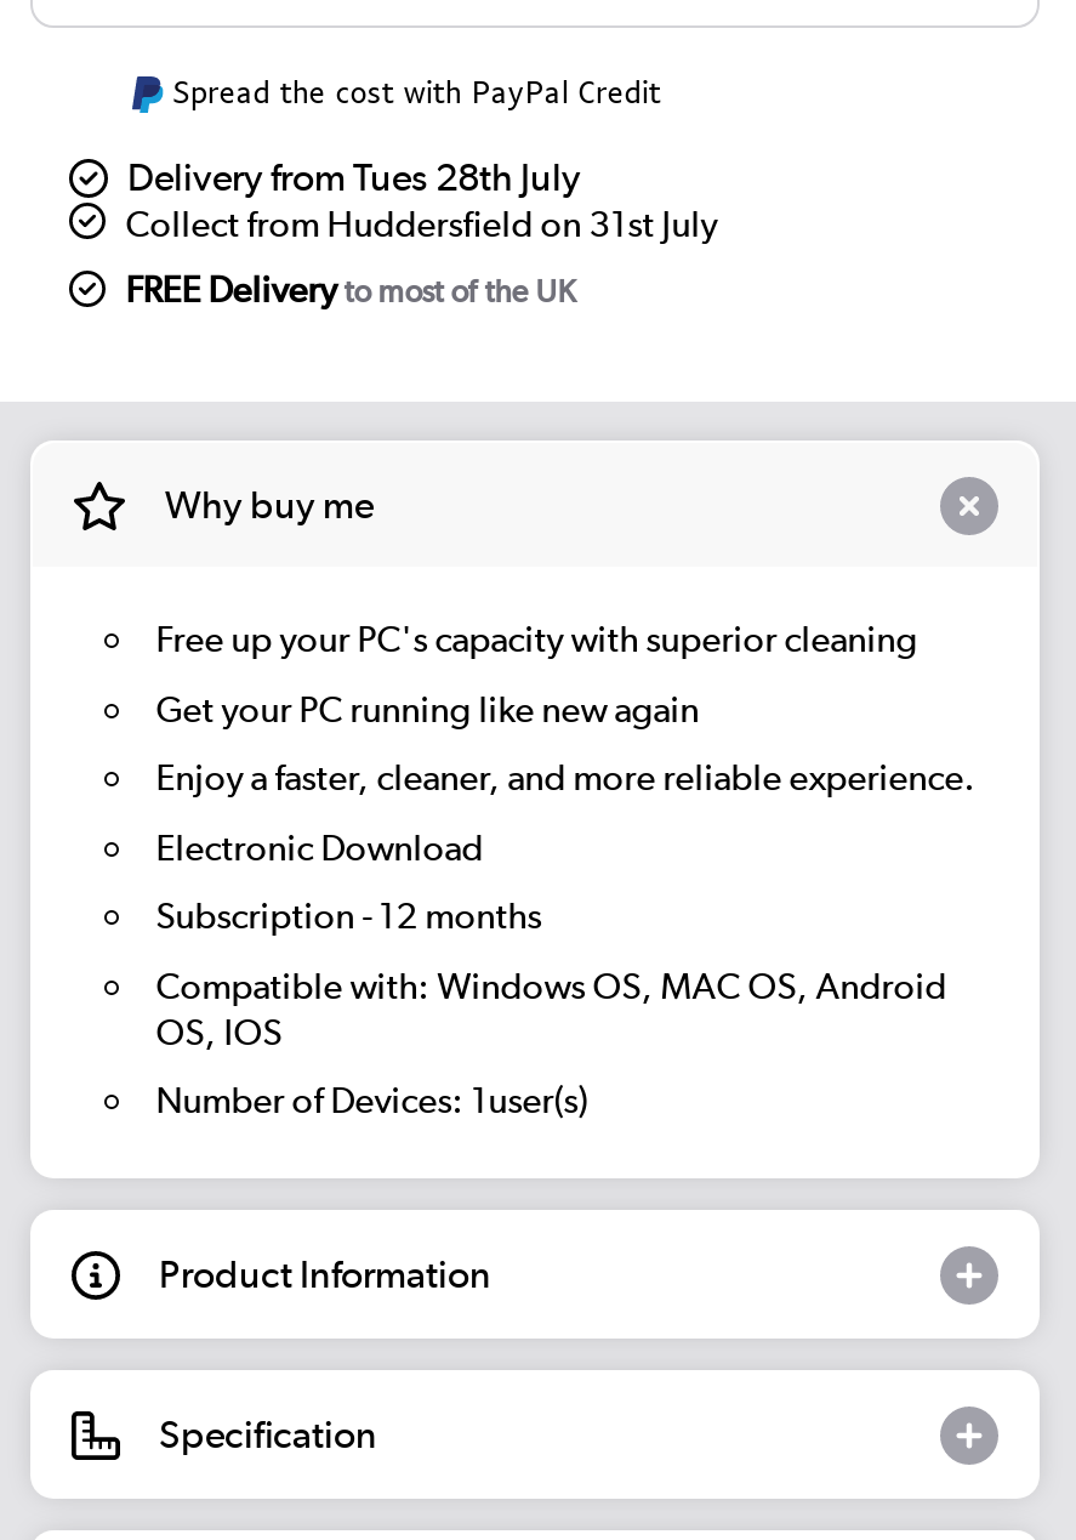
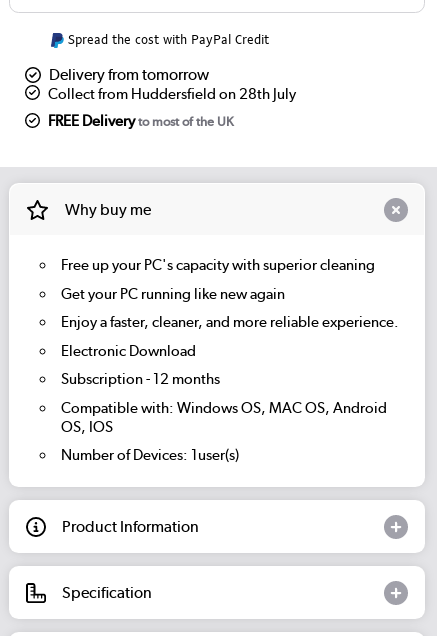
- Delivery from Tues 28th July
- Collect from Huddersfield on 31st July
+ Delivery from tomorrow
+ Collect from Huddersfield on 28th July
